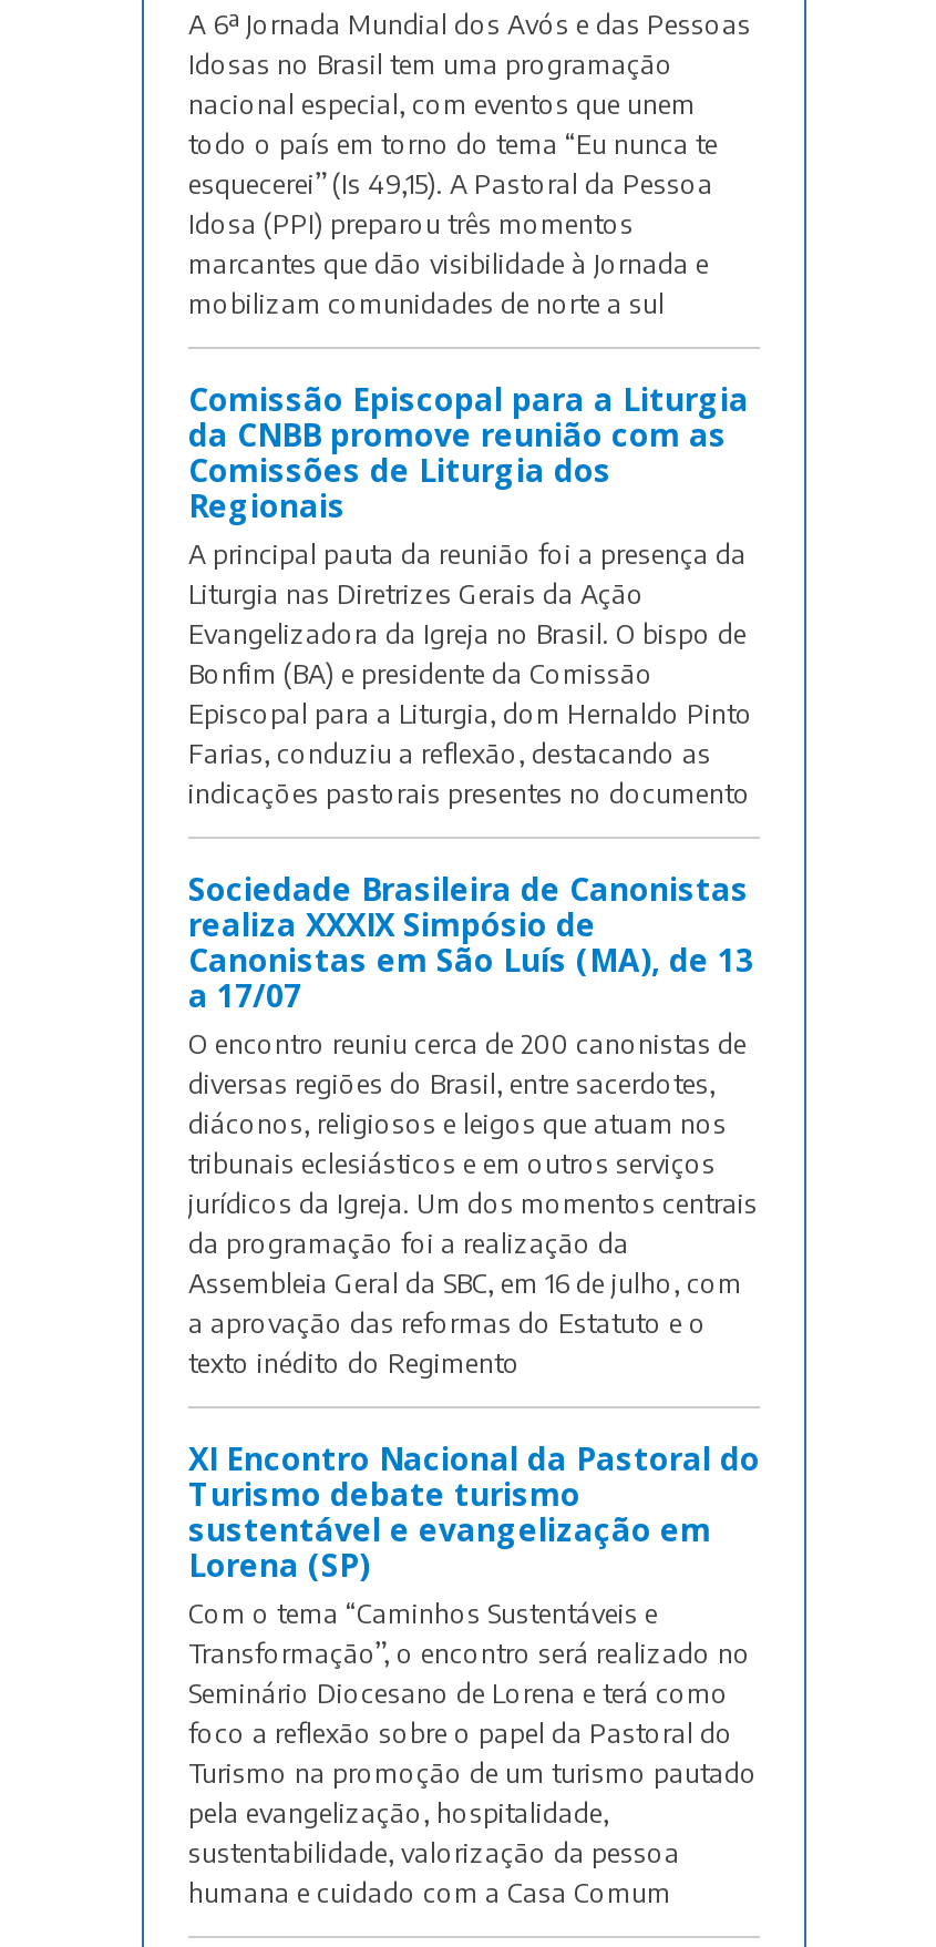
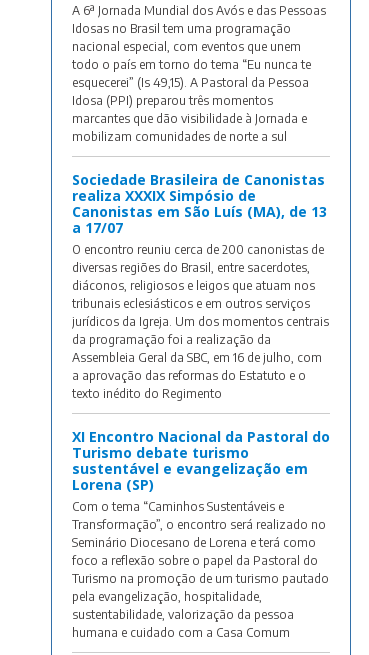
- Comissão Episcopal para a Liturgia
- da CNBB promove reunião com as
- Comissões de Liturgia dos
- Regionais
- A principal pauta da reunião foi a presença da
- Liturgia nas Diretrizes Gerais da Ação
- Evangelizadora da Igreja no Brasil. O bispo de
- Bonfim (BA) e presidente da Comissão
- Episcopal para a Liturgia, dom Hernaldo Pinto
- Farias, conduziu a reflexão, destacando as
- indicações pastorais presentes no documento
